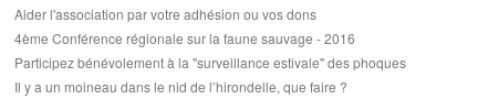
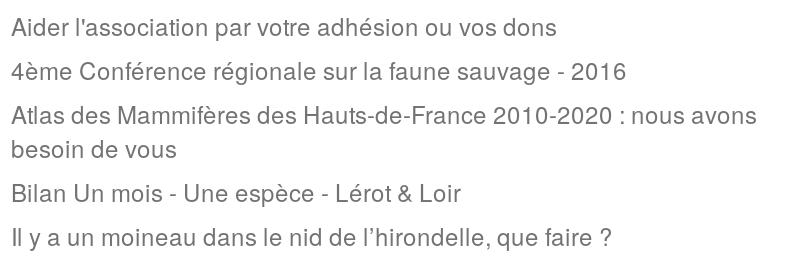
- Participez bénévolement à la "surveillance estivale" des phoques
+ Atlas des Mammifères des Hauts-de-France 2010-2020 : nous avons
+ besoin de vous
+ Bilan Un mois - Une espèce - Lérot & Loir
